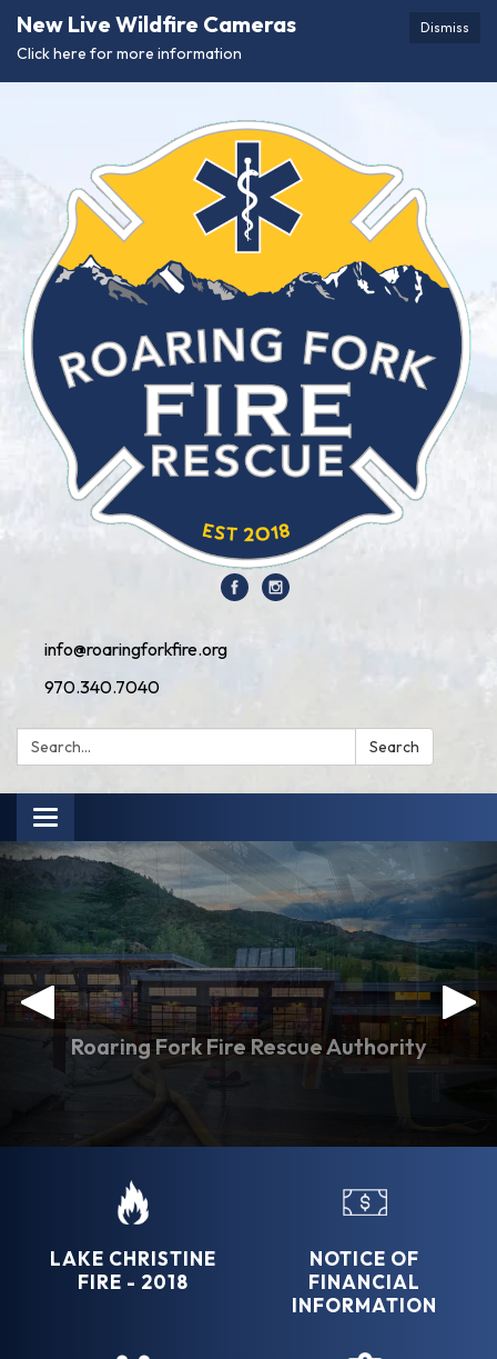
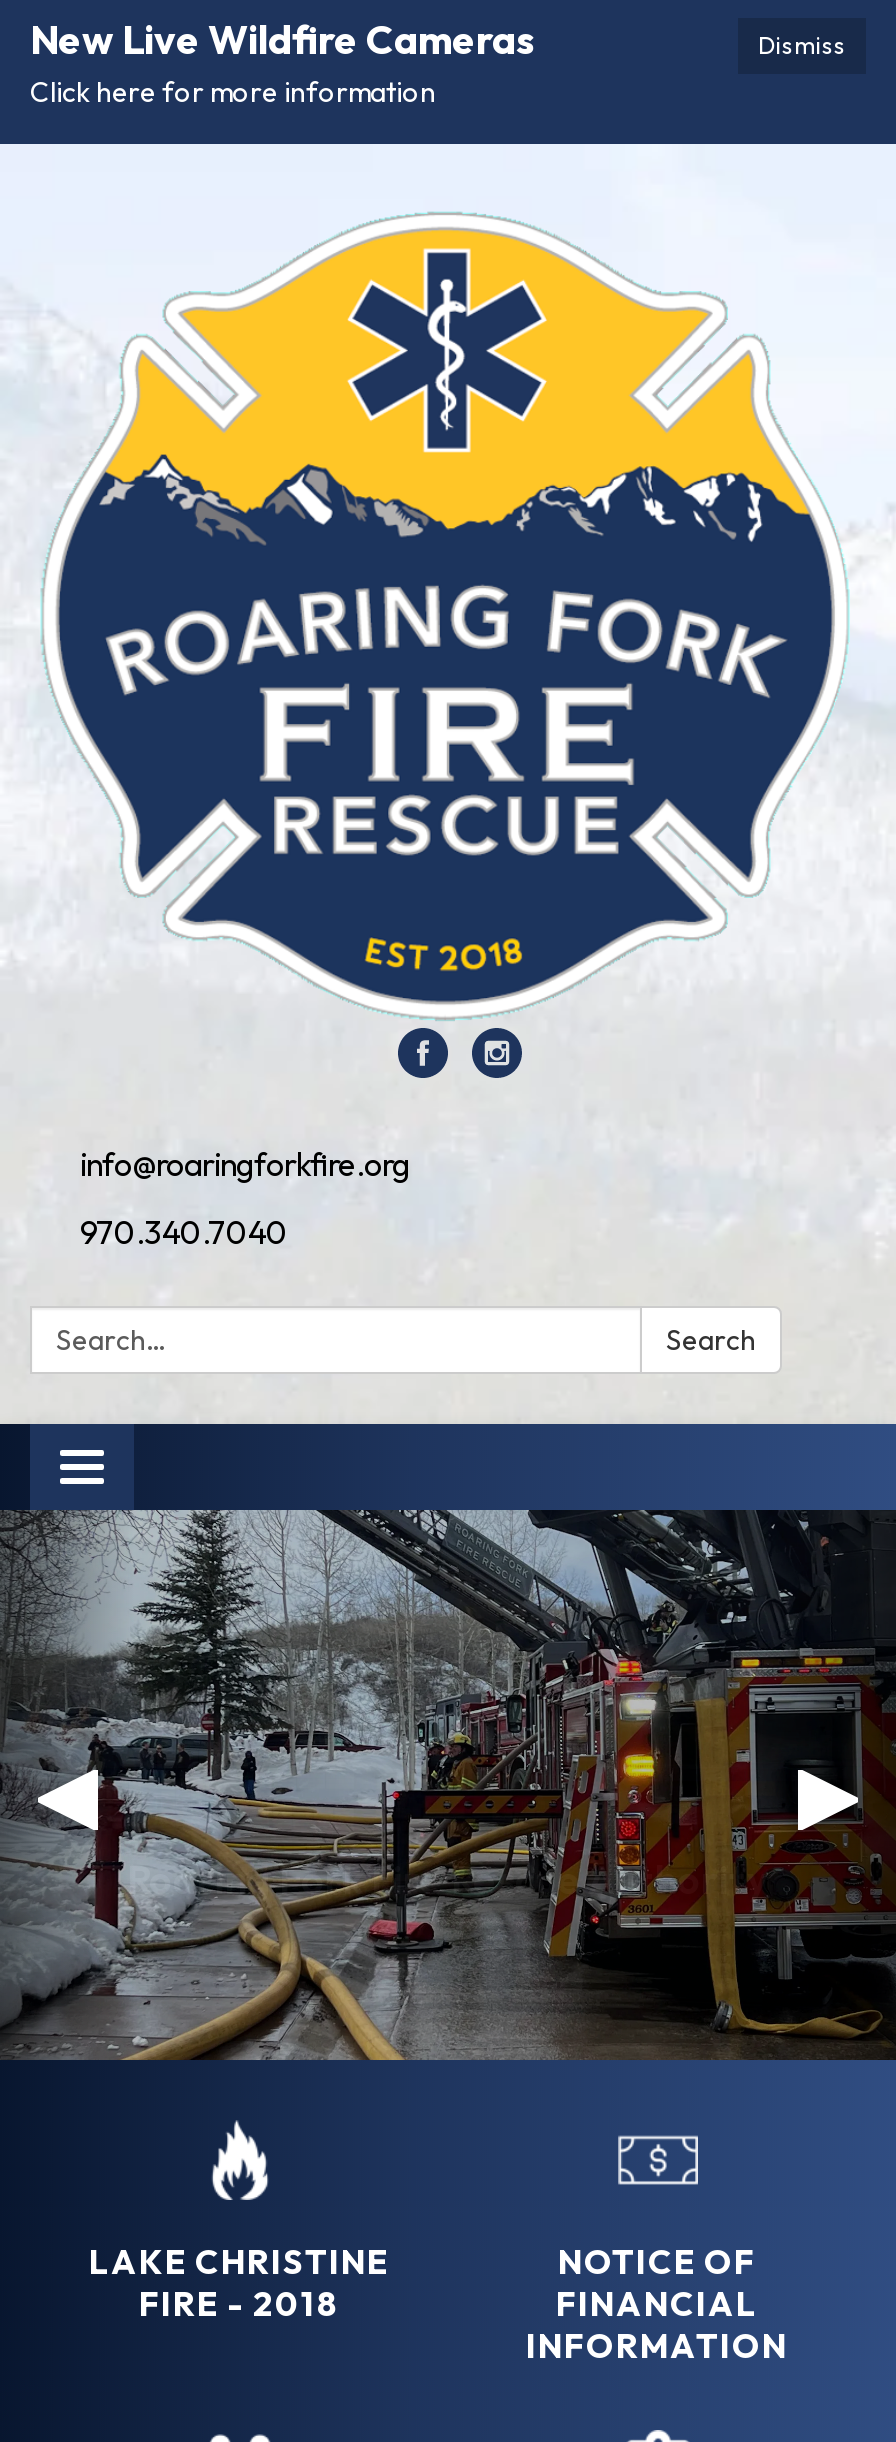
- [image]
+ [image]
